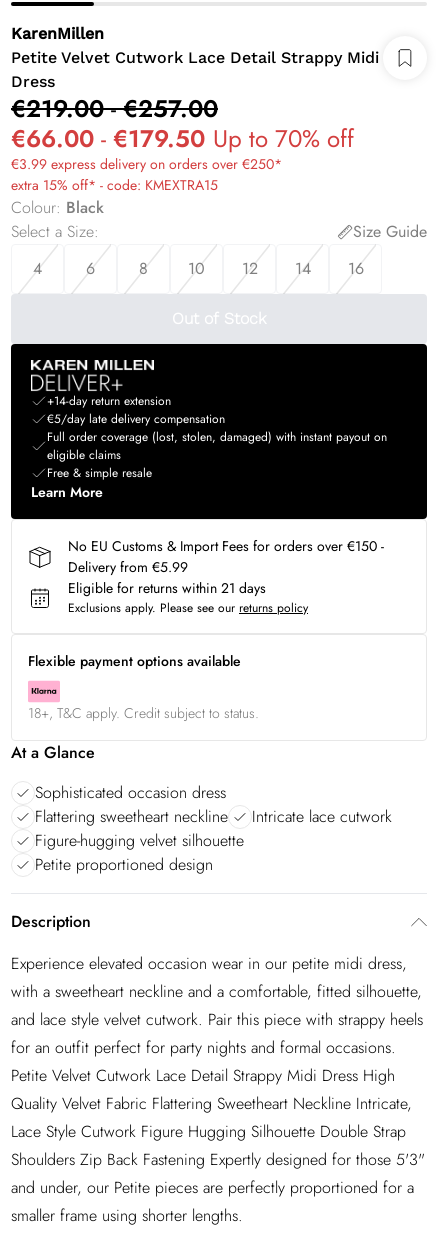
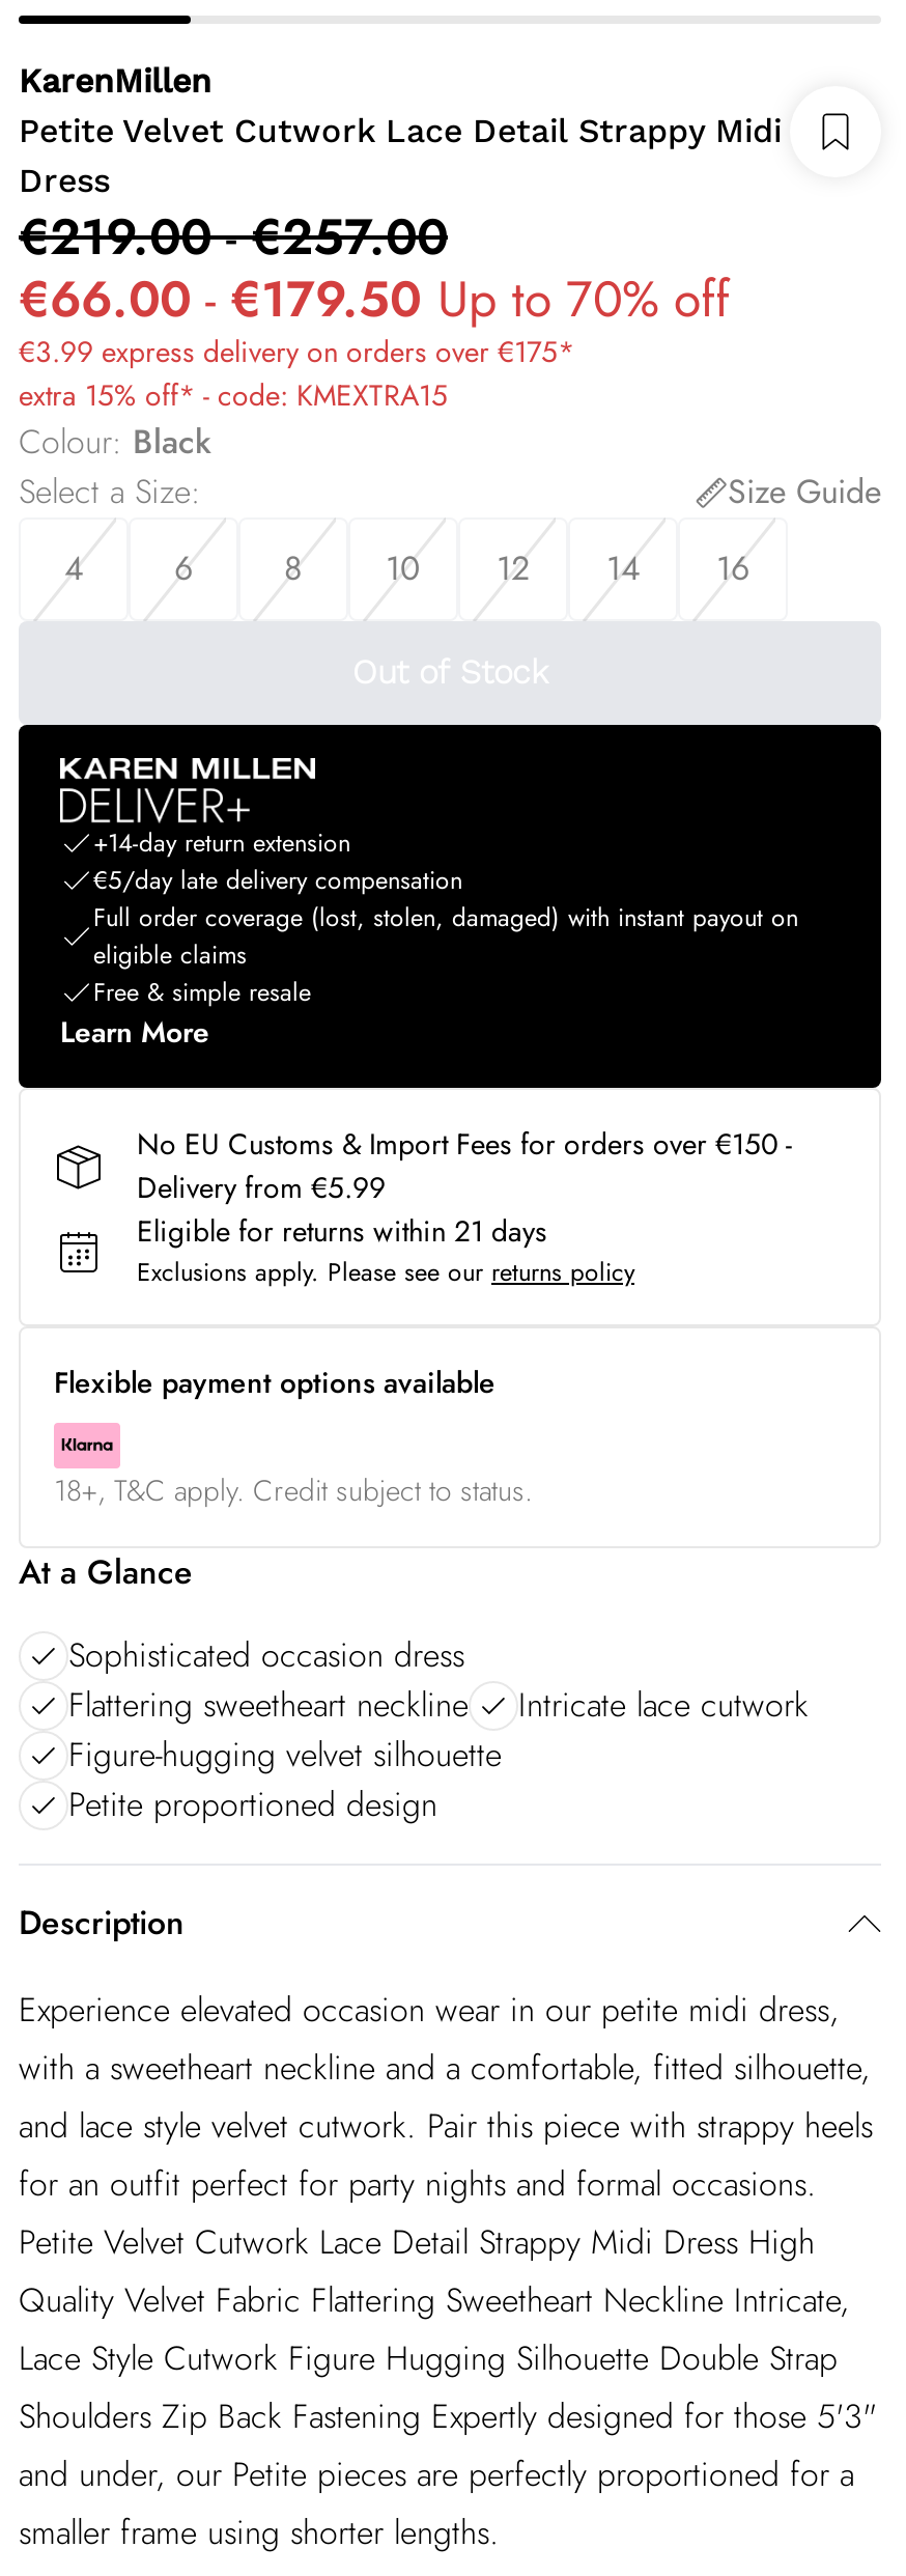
- €3.99 express delivery on orders over €250*
+ €3.99 express delivery on orders over €175*
